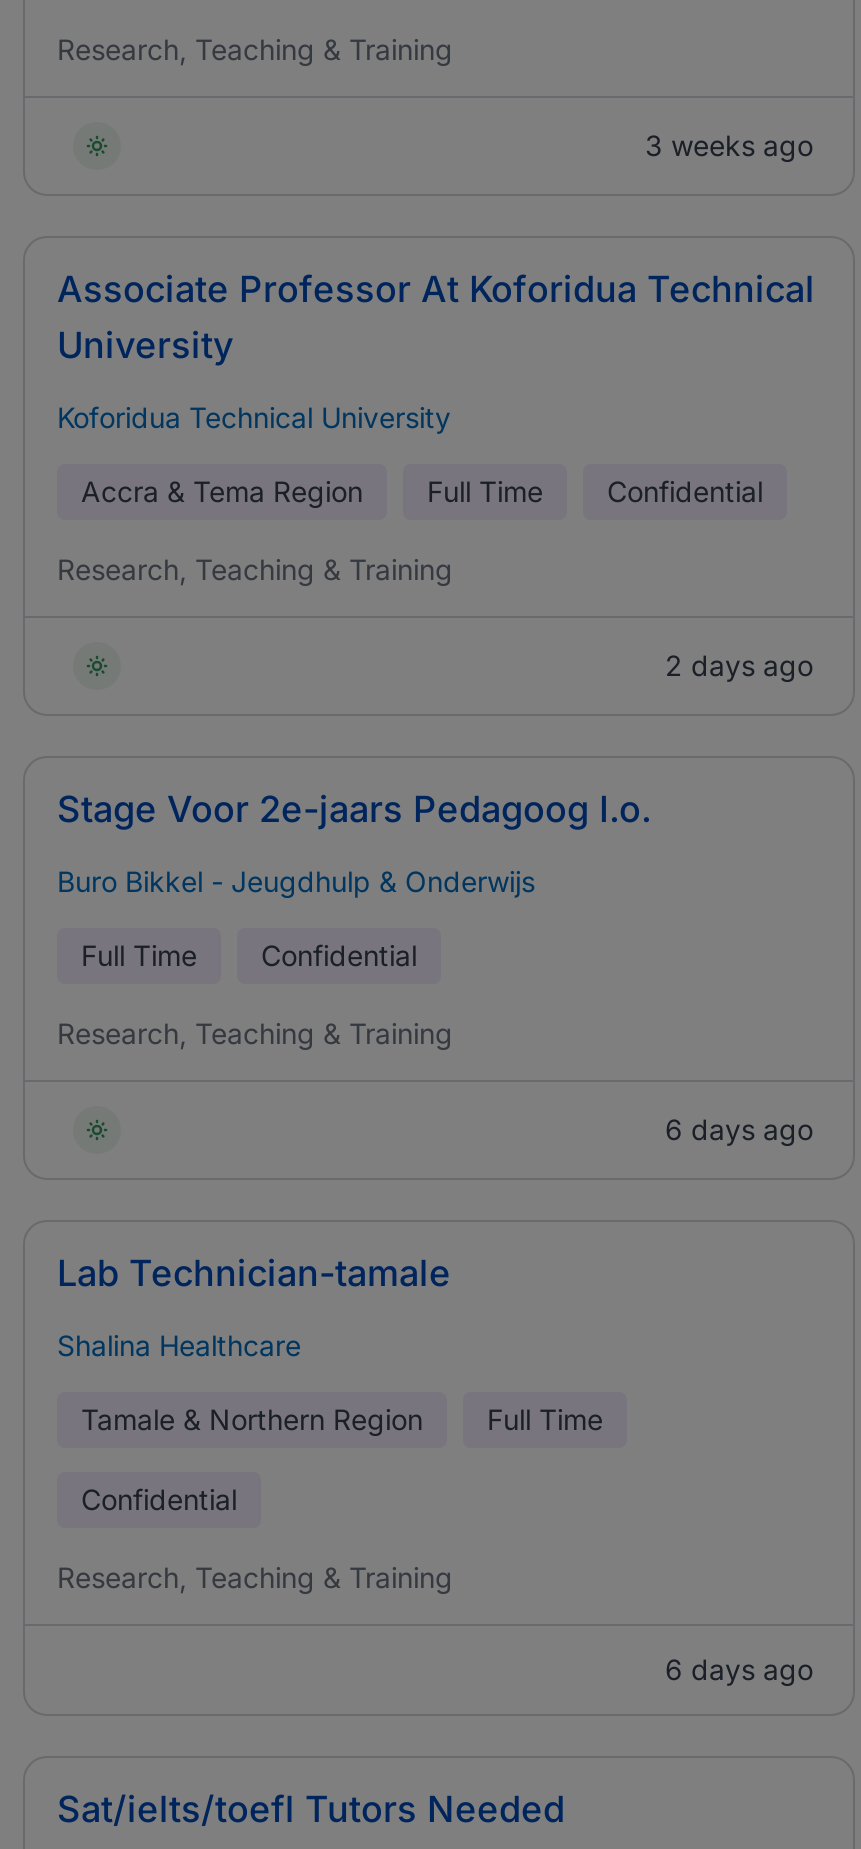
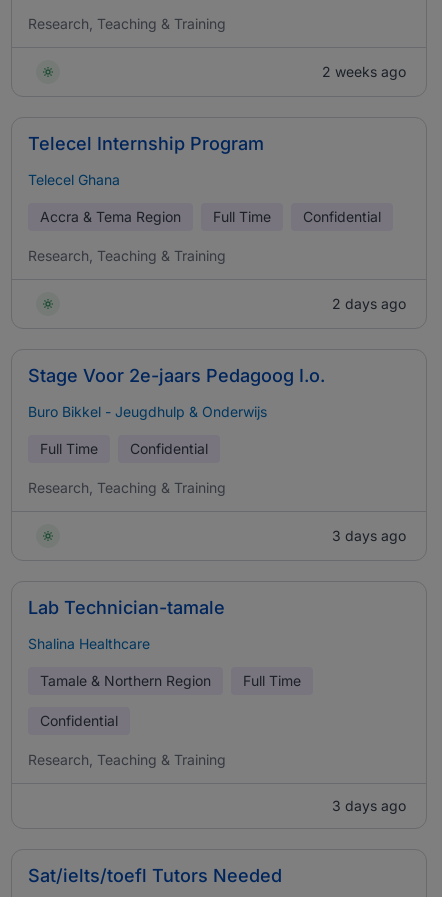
- 3 weeks ago
+ 2 weeks ago

- Associate Professor At Koforidua Technical
- University
+ Telecel Internship Program

- Koforidua Technical University
+ Telecel Ghana

- 6 days ago
+ 3 days ago

- 6 days ago
+ 3 days ago
